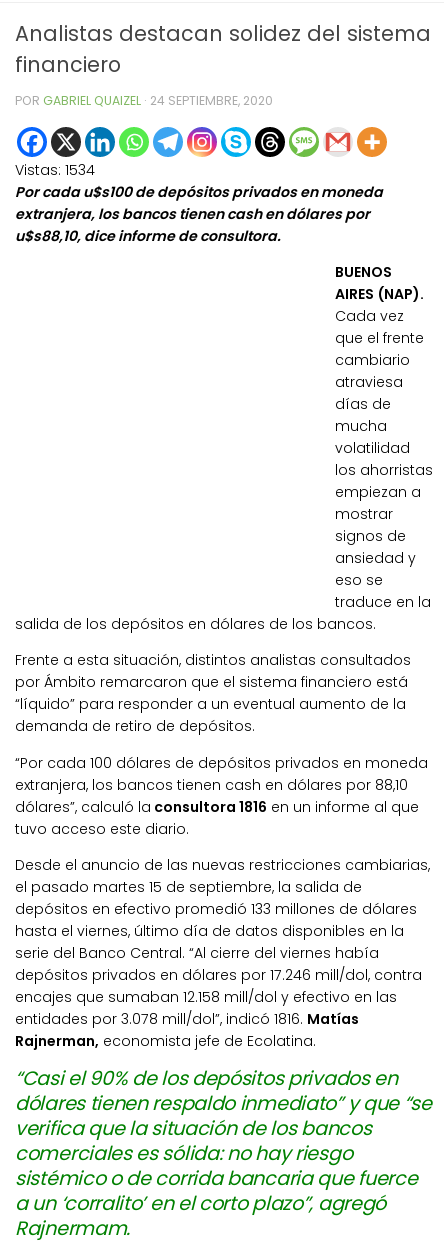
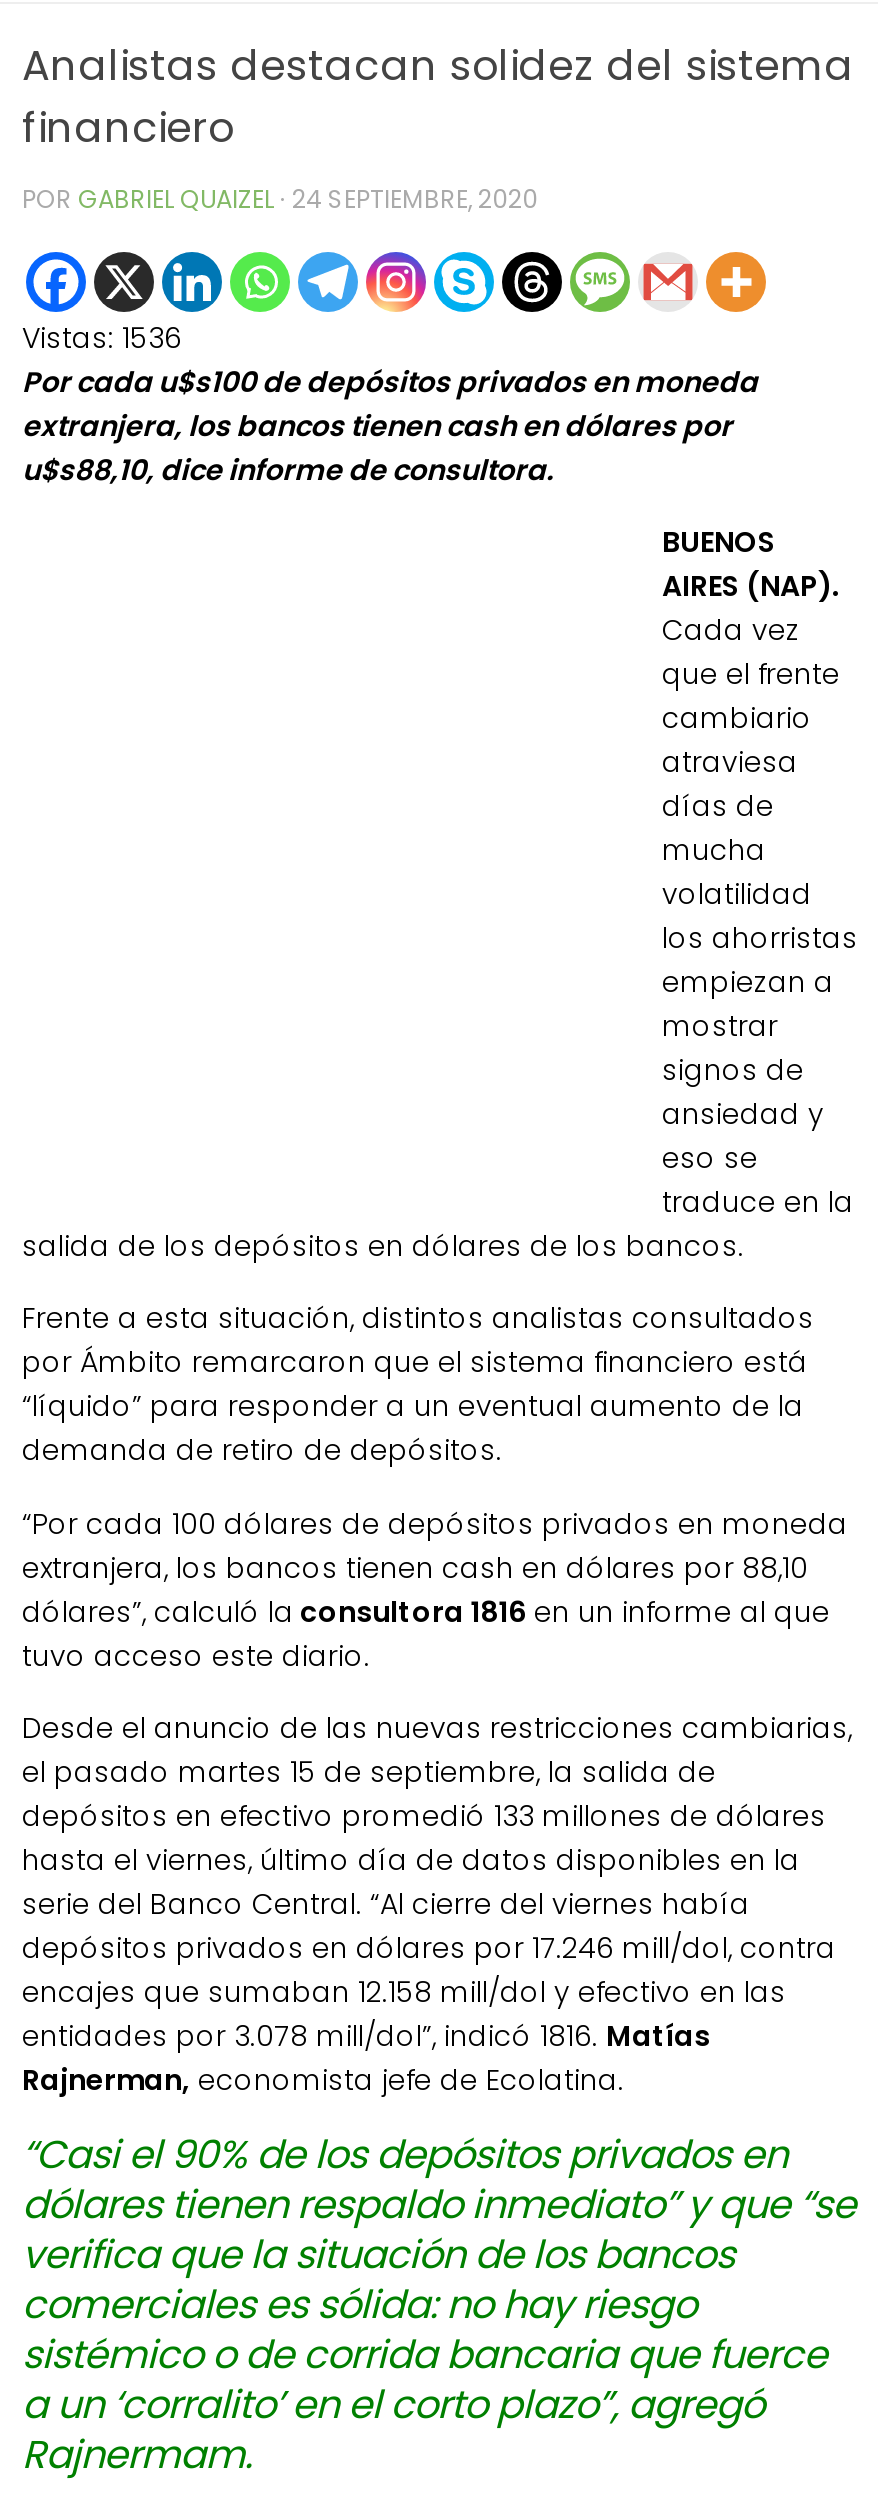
- Vistas: 1534
+ Vistas: 1536
